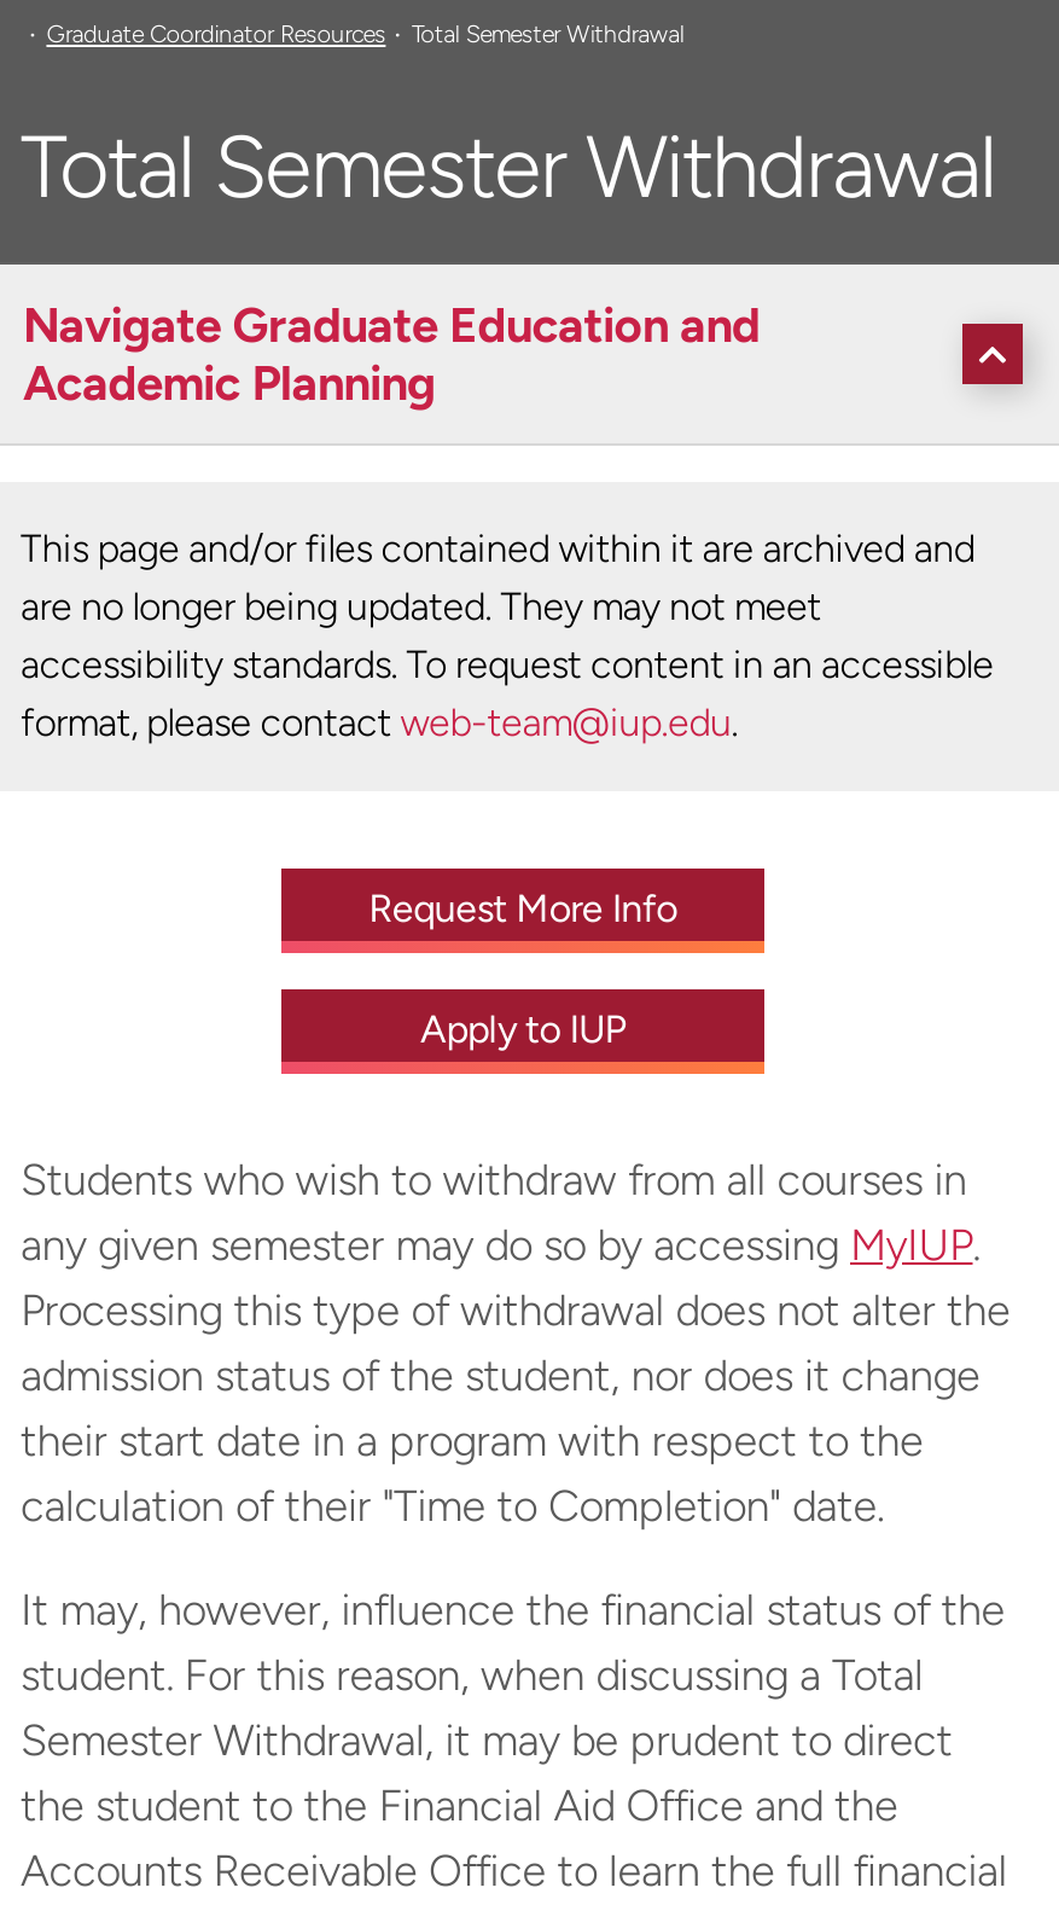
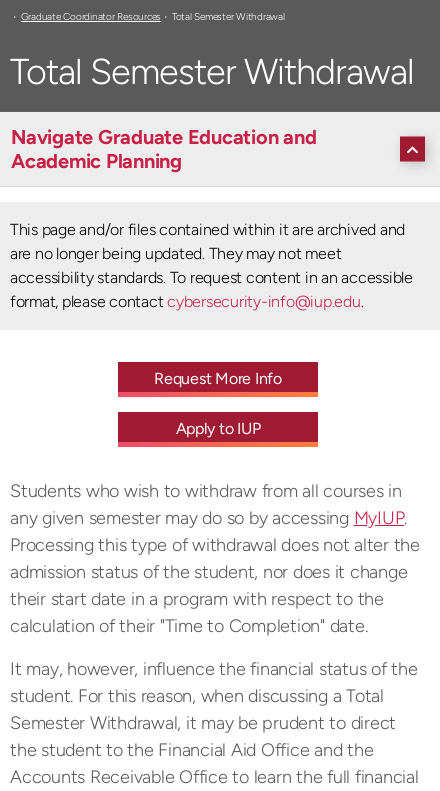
- format, please contact web-team@iup.edu.
+ format, please contact cybersecurity-info@iup.edu.
